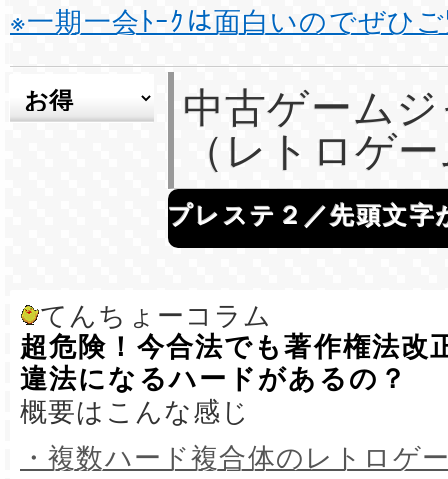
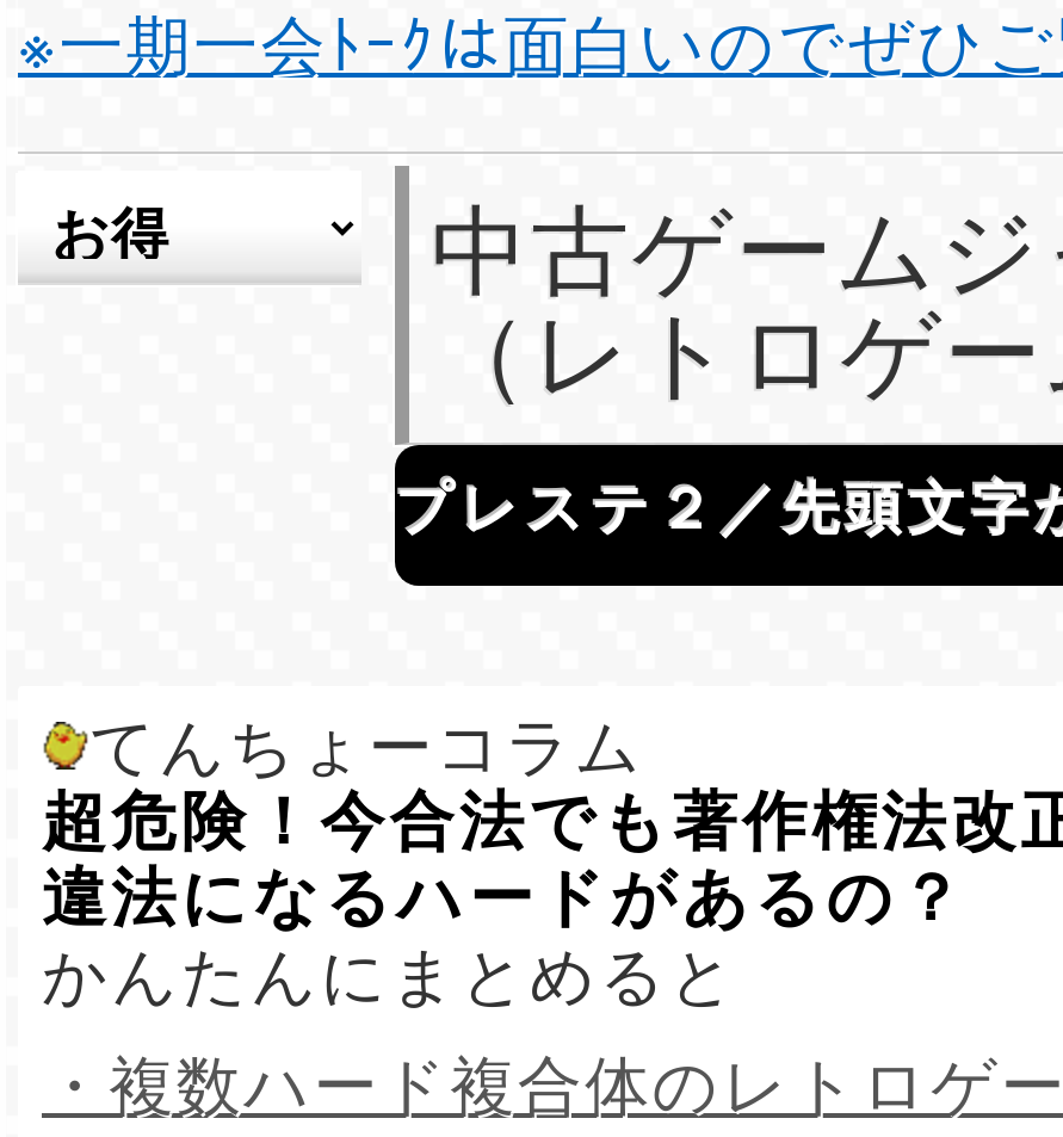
- 概要はこんな感じ
+ かんたんにまとめると
